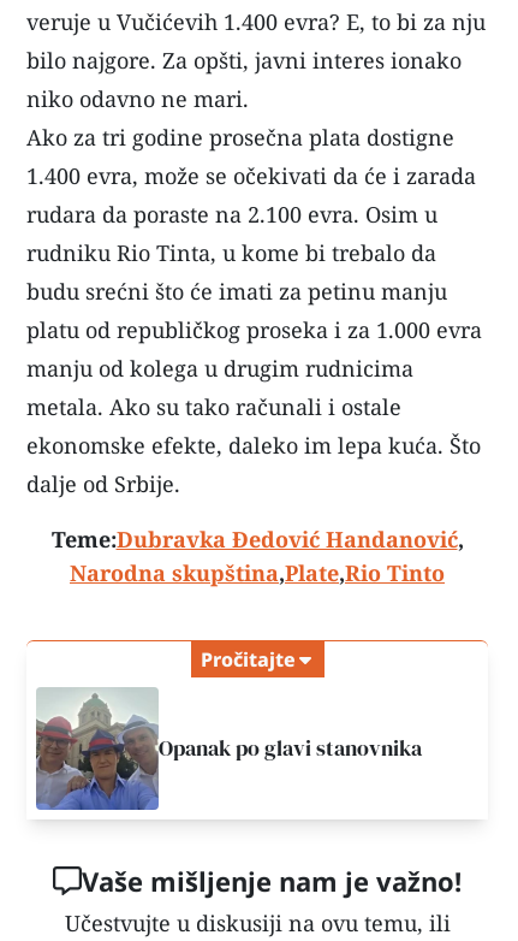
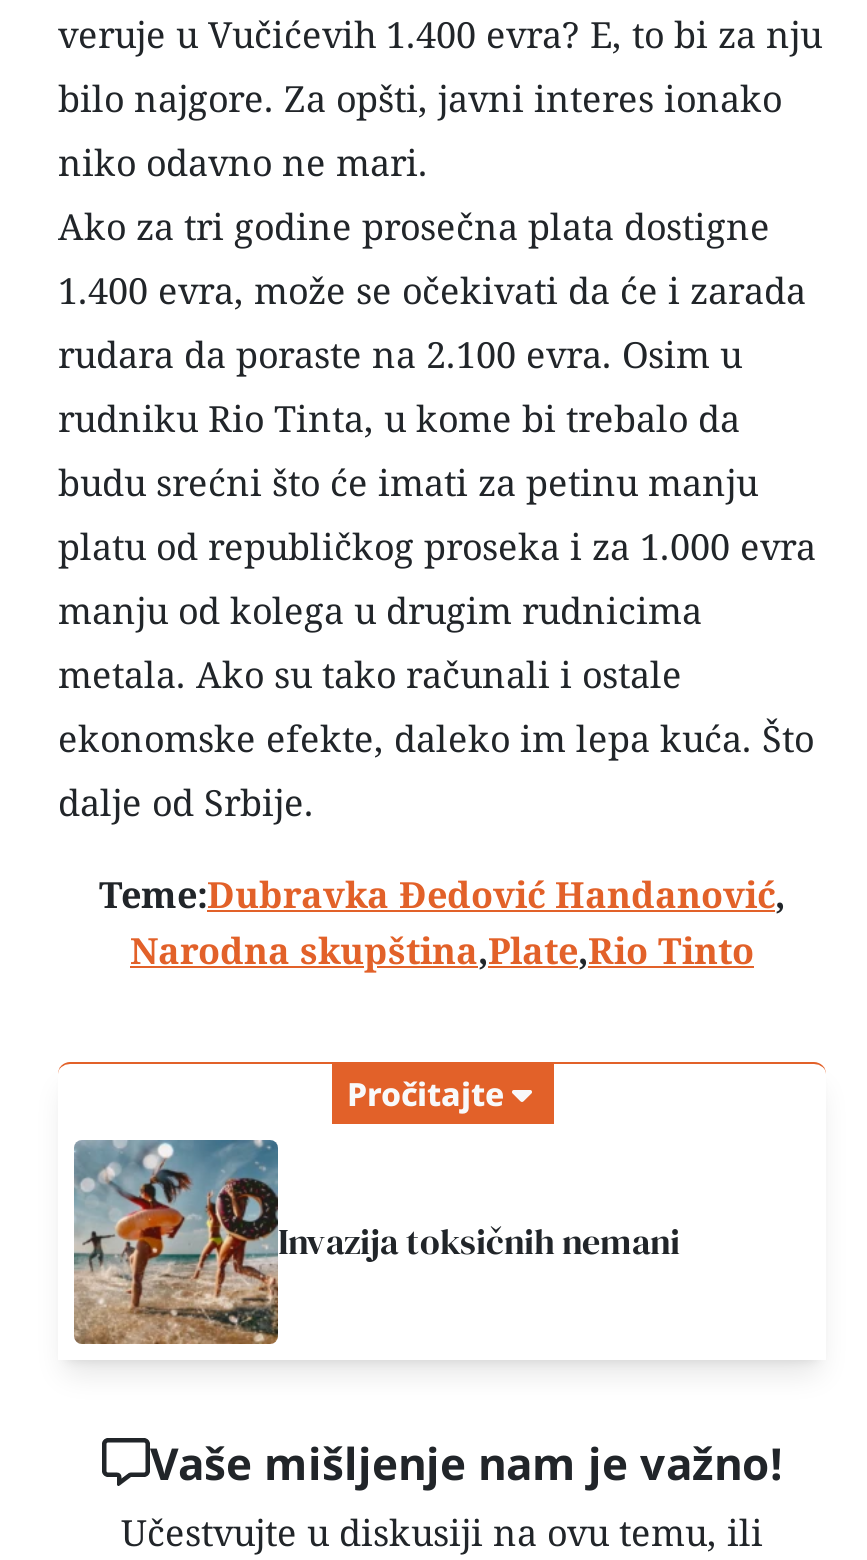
- [image]
- Opanak po glavi stanovnika
+ [image]
+ Invazija toksičnih nemani
